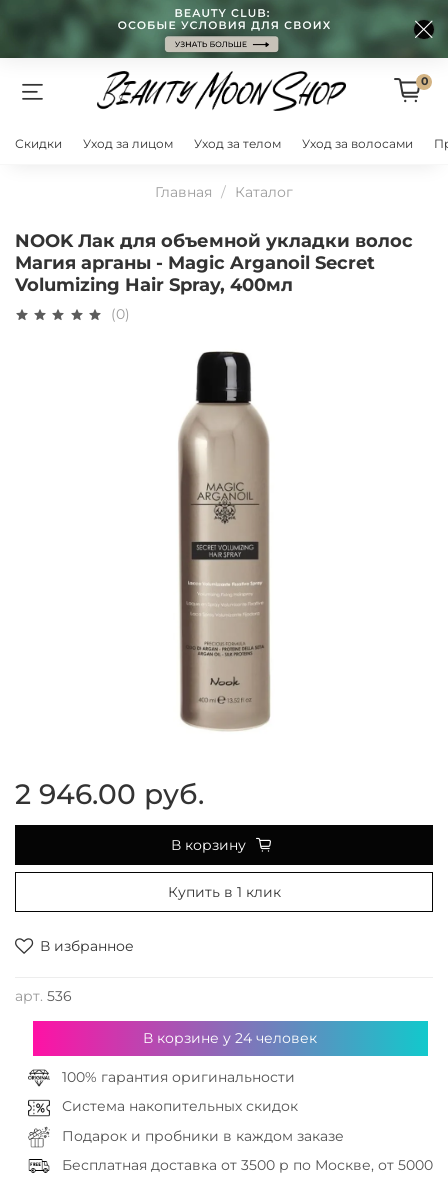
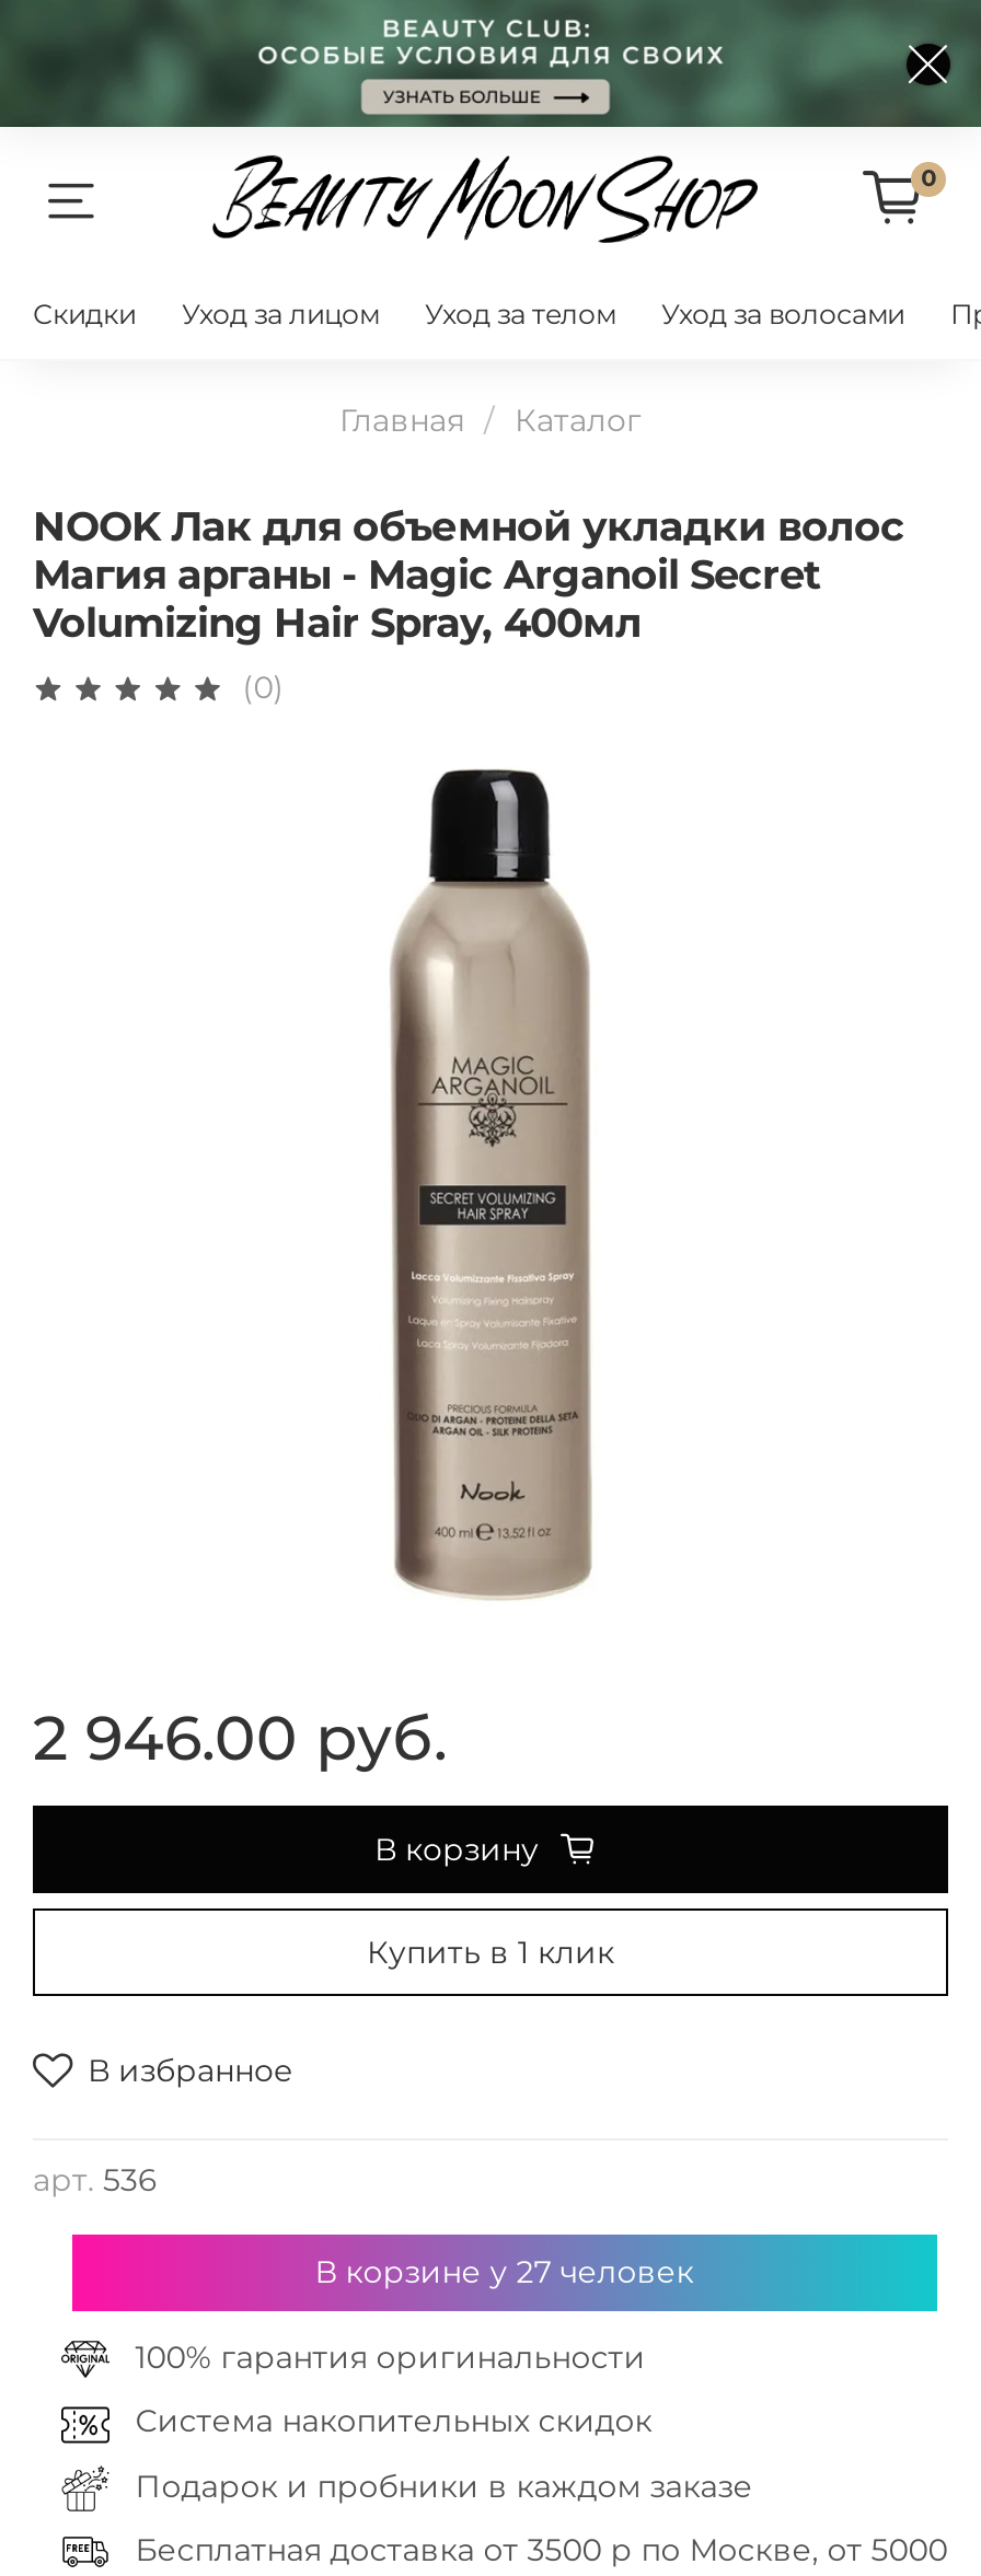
- В корзине у 24 человек
+ В корзине у 27 человек
